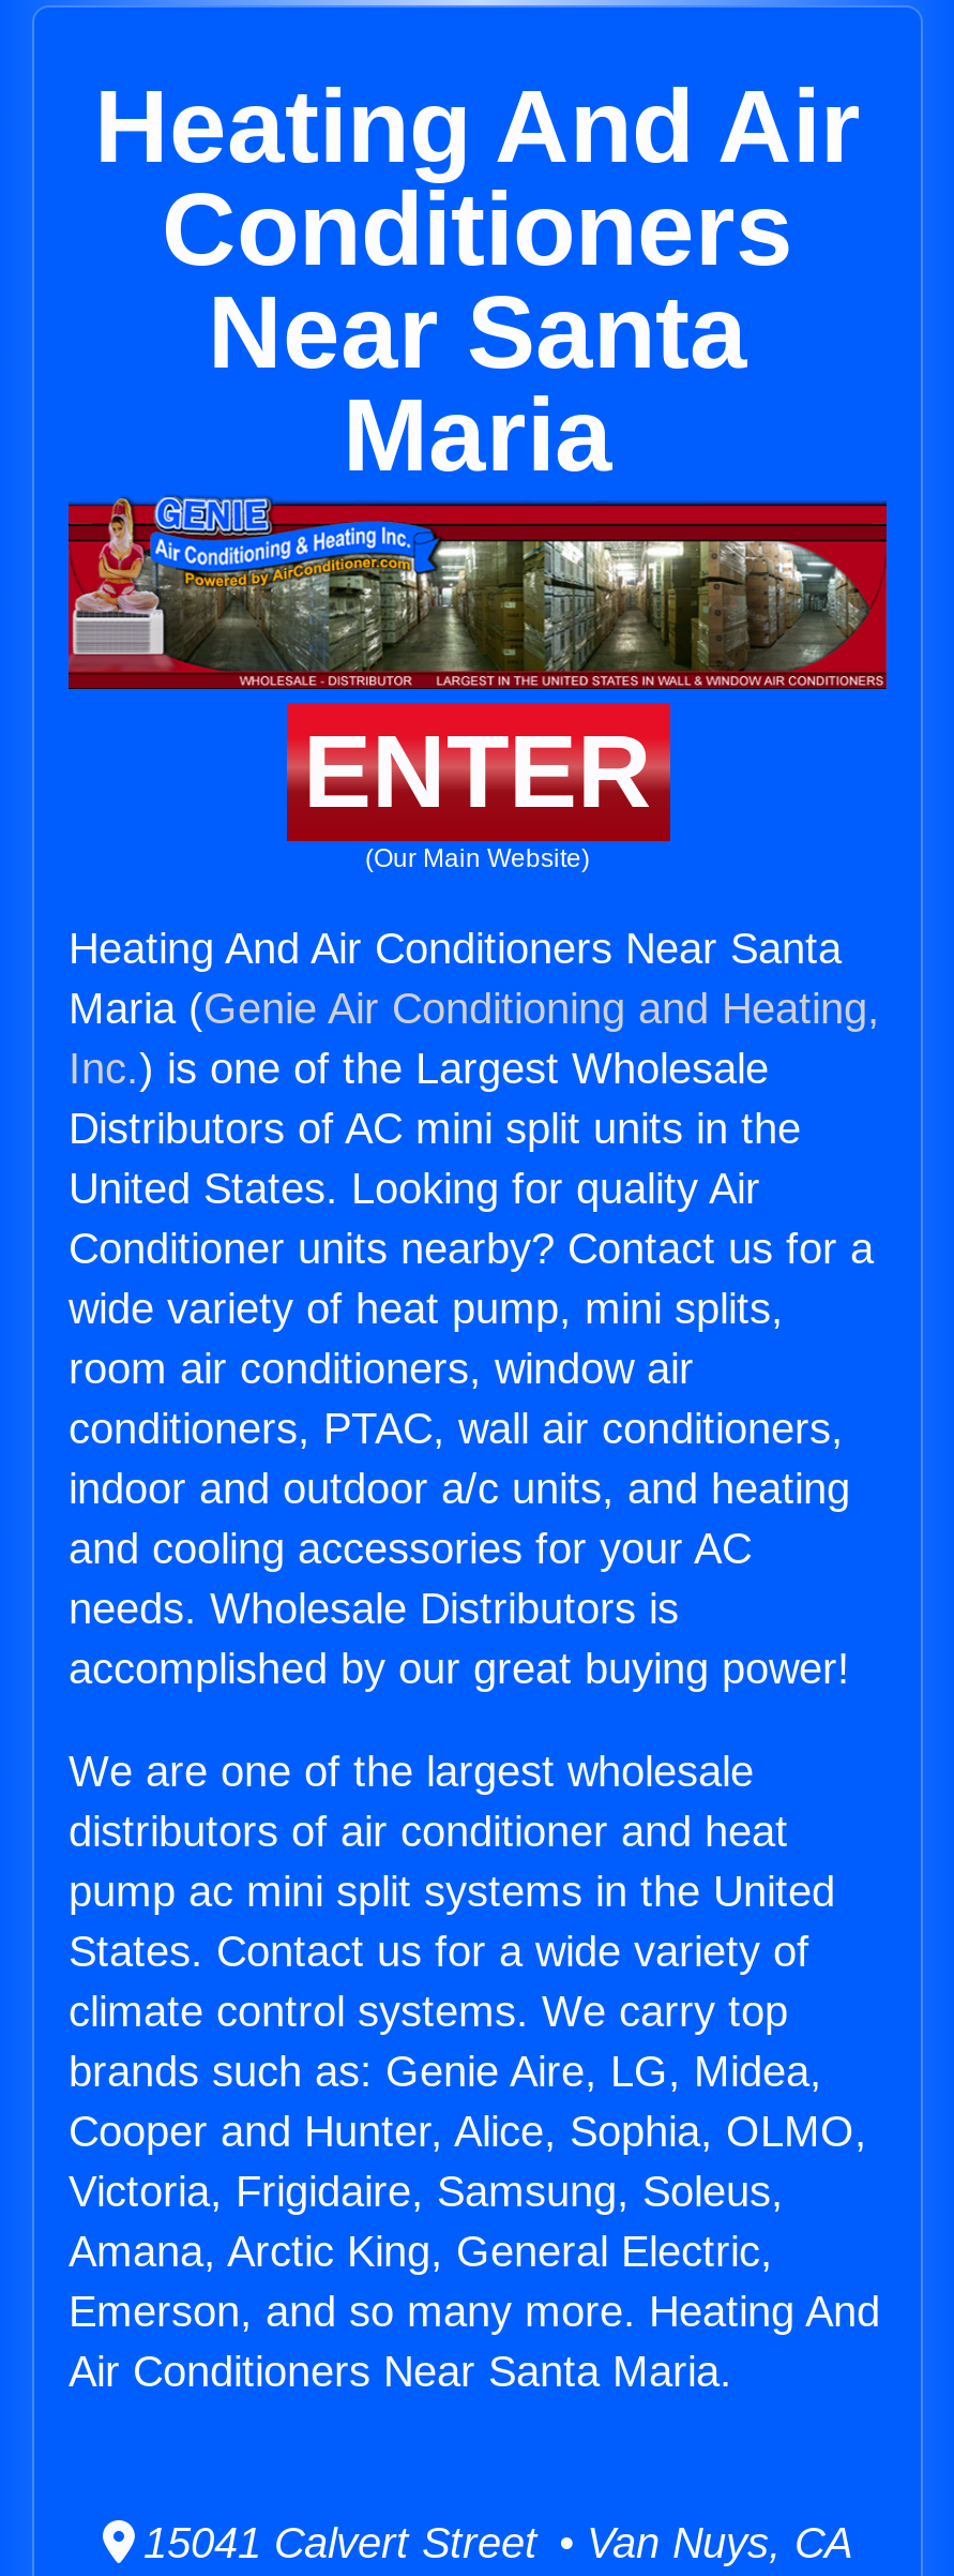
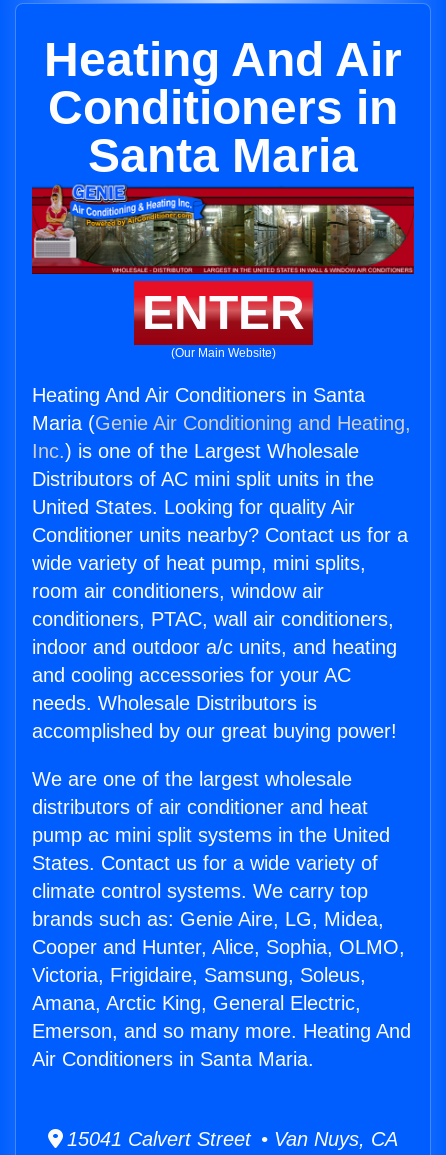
- Conditioners
- Near Santa
- Maria
+ Conditioners in
+ Santa Maria

- Heating And Air Conditioners Near Santa
+ Heating And Air Conditioners in Santa

- Air Conditioners Near Santa Maria.
+ Air Conditioners in Santa Maria.
